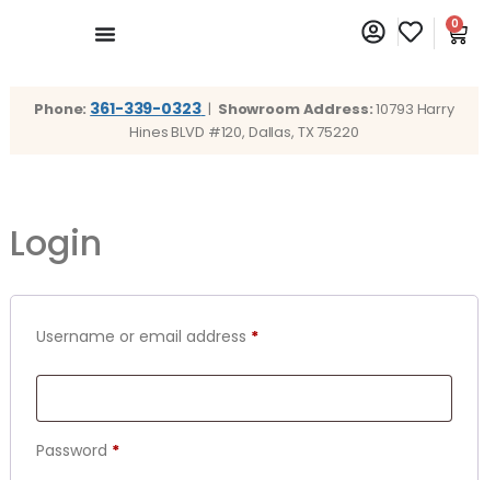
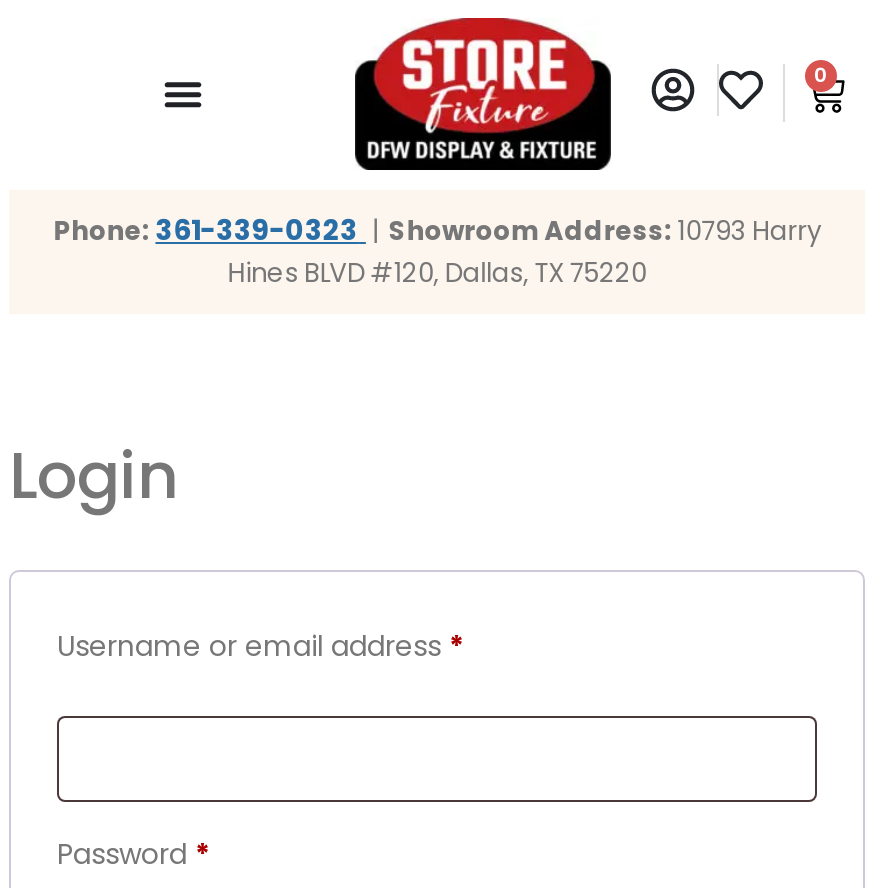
+ [image]
